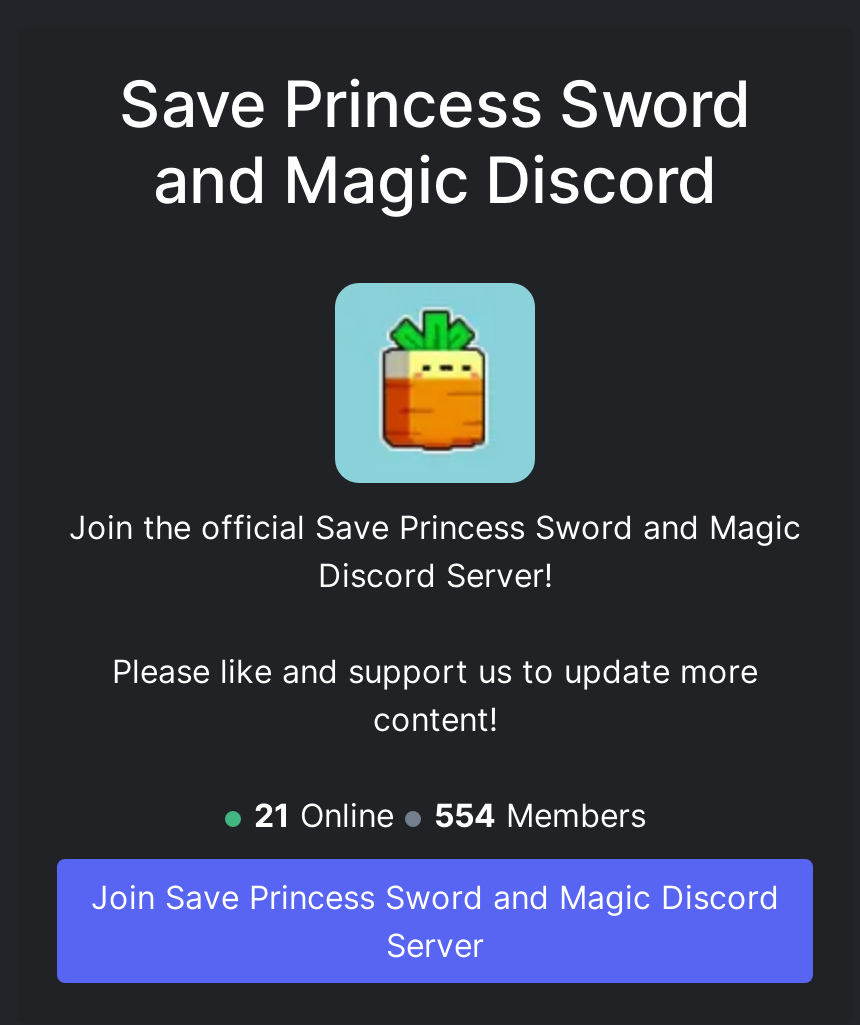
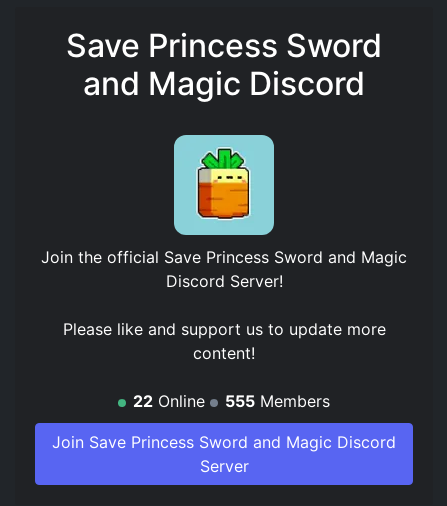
- 21 Online
+ 22 Online

- 554 Members
+ 555 Members
